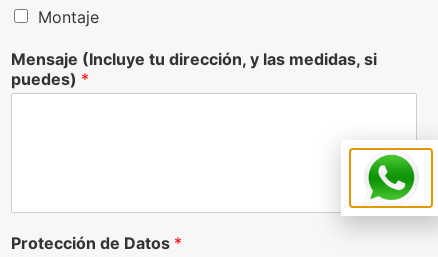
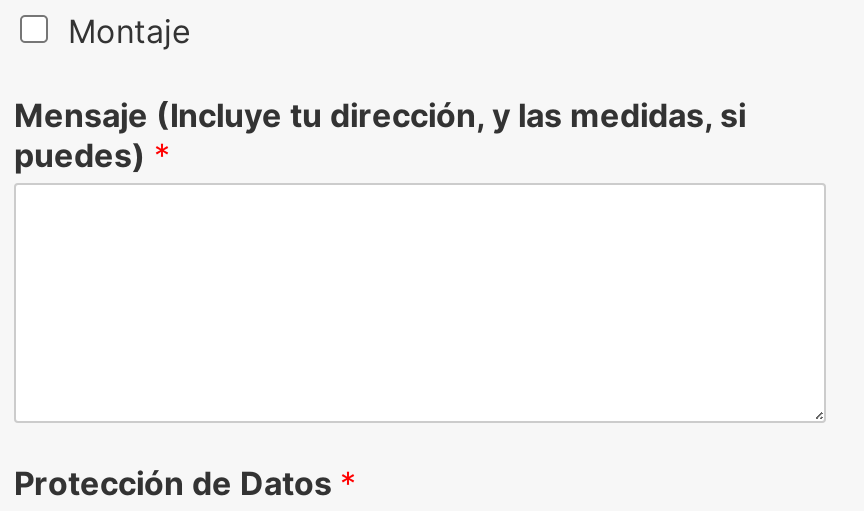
- [image]
